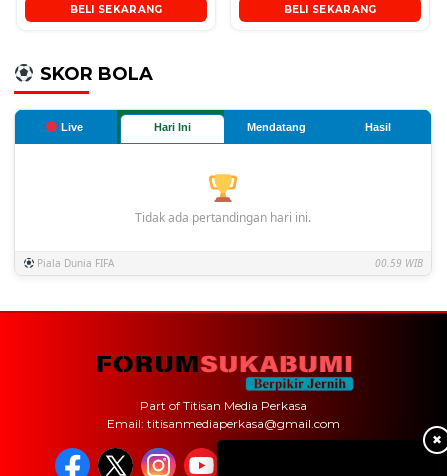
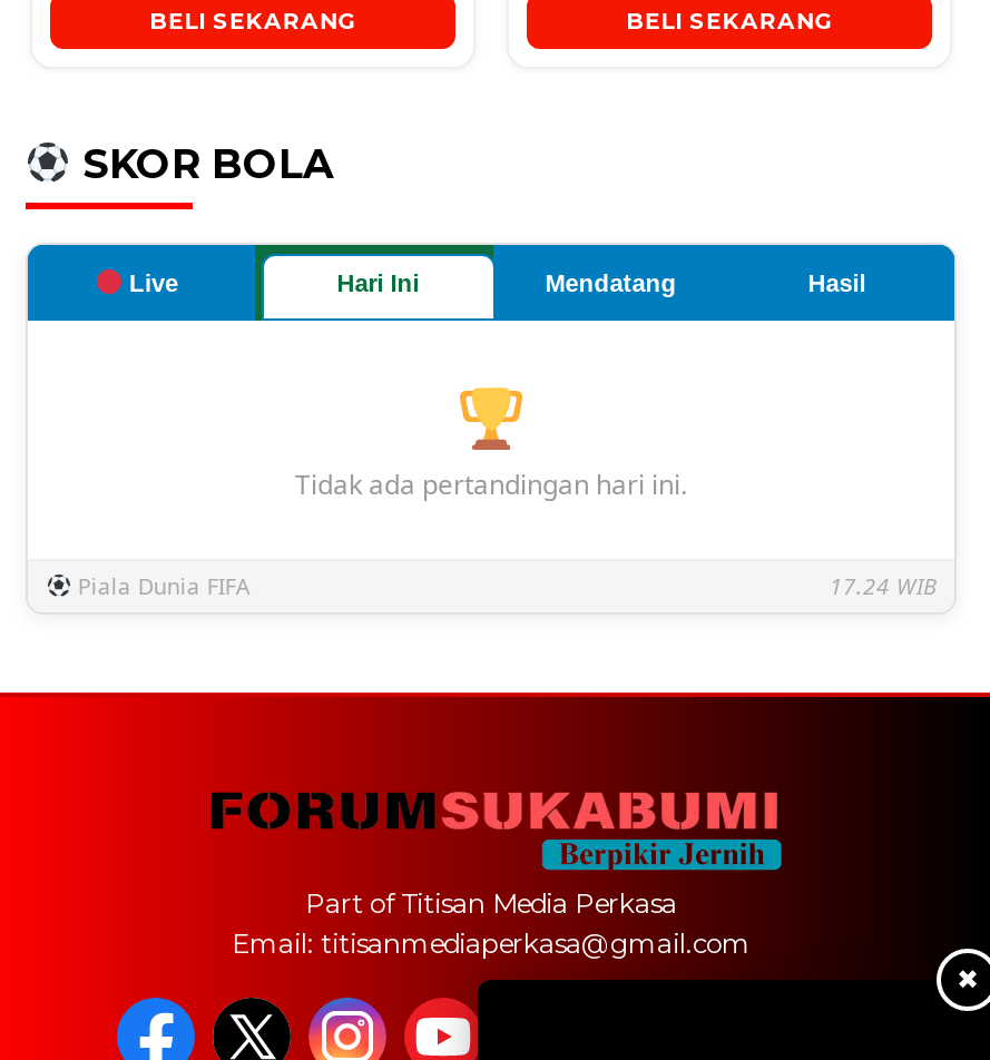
- 00.59 WIB
+ 17.24 WIB
